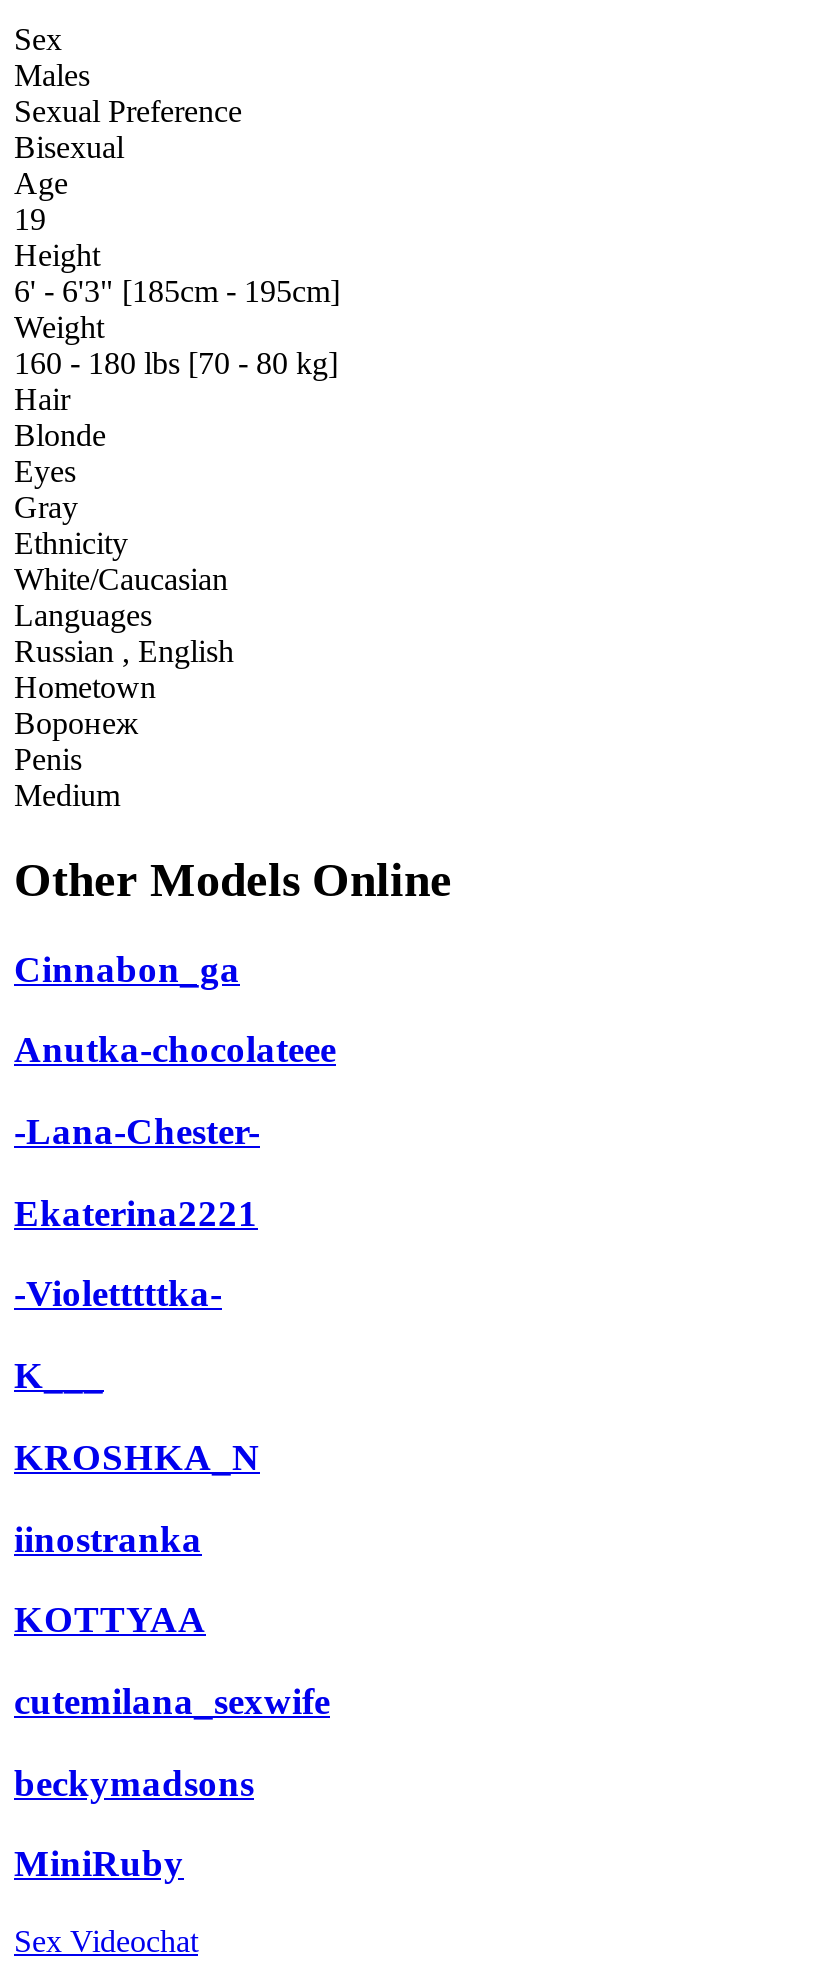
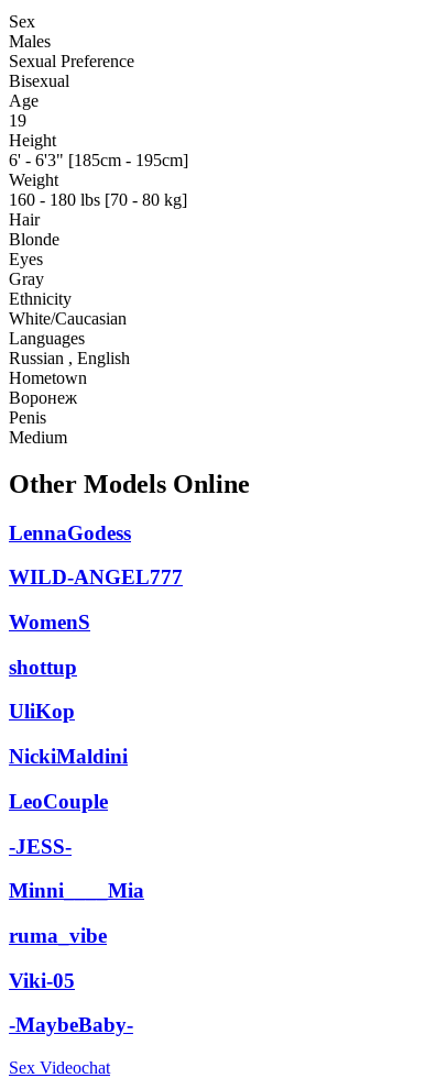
- Cinnabon_ga
+ LennaGodess

- Anutka-chocolateee
+ WILD-ANGEL777

- -Lana-Chester-
+ WomenS

- Ekaterina2221
+ shottup

- -Violetttttka-
+ UliKop

- K___
+ NickiMaldini

- KROSHKA_N
+ LeoCouple

- iinostranka
+ -JESS-

- KOTTYAA
+ Minni____Mia

- cutemilana_sexwife
+ ruma_vibe

- beckymadsons
+ Viki-05

- MiniRuby
+ -MaybeBaby-
